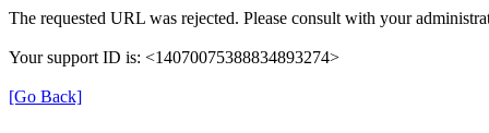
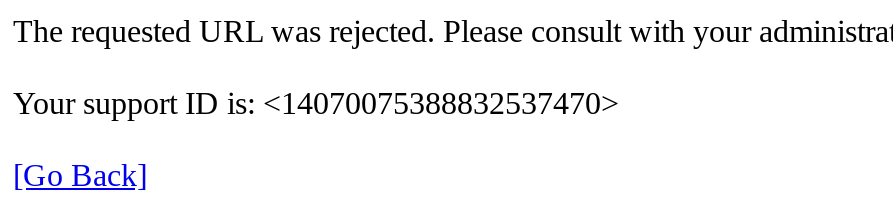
- Your support ID is: <14070075388834893274>
+ Your support ID is: <14070075388832537470>
